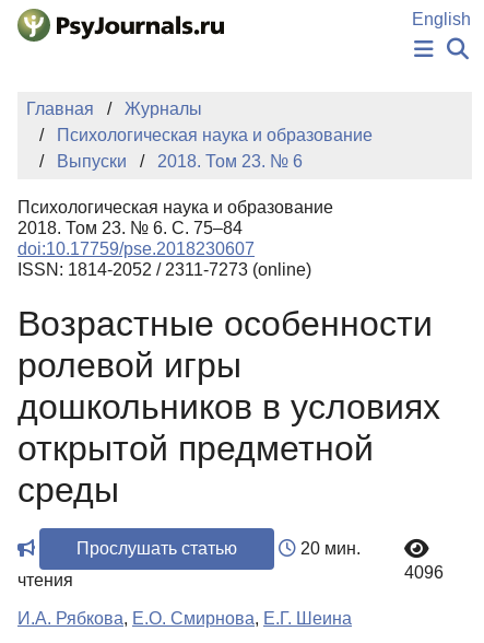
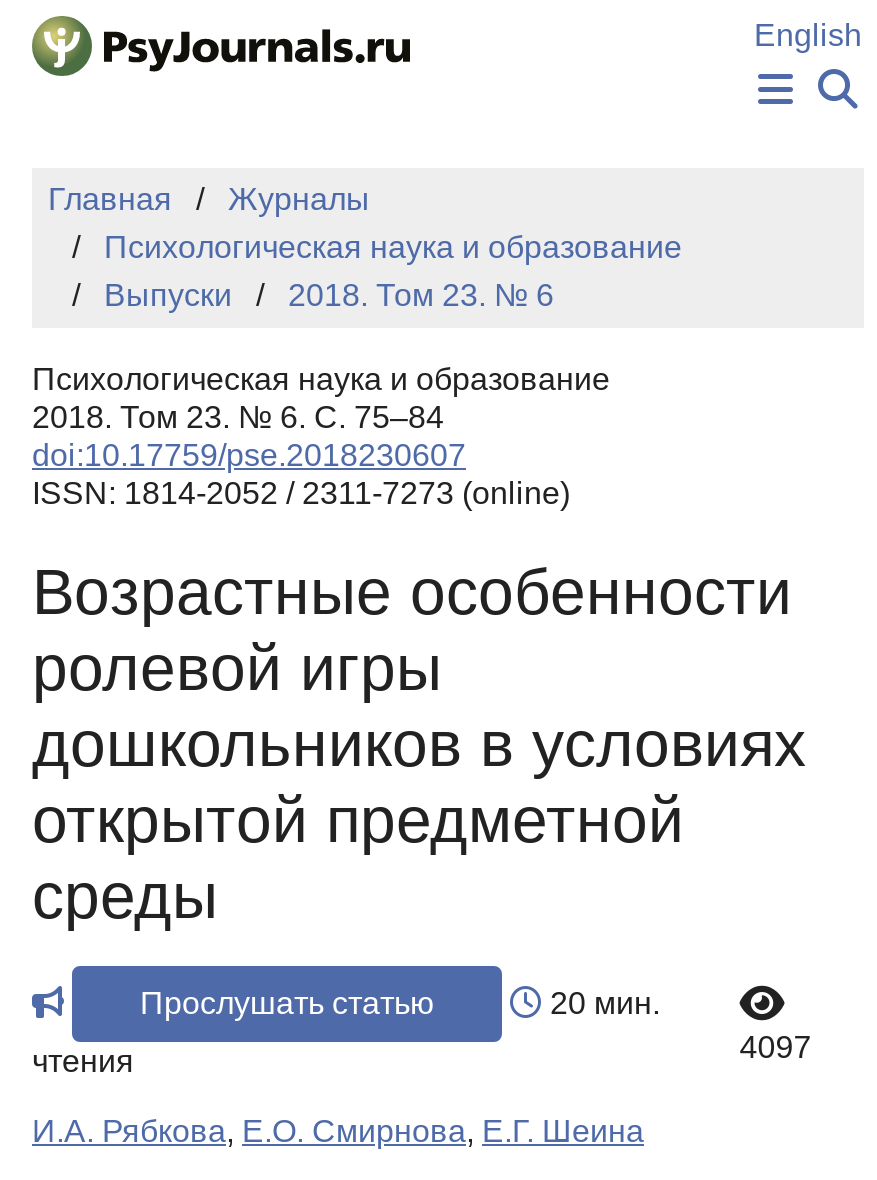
- 4096
+ 4097
